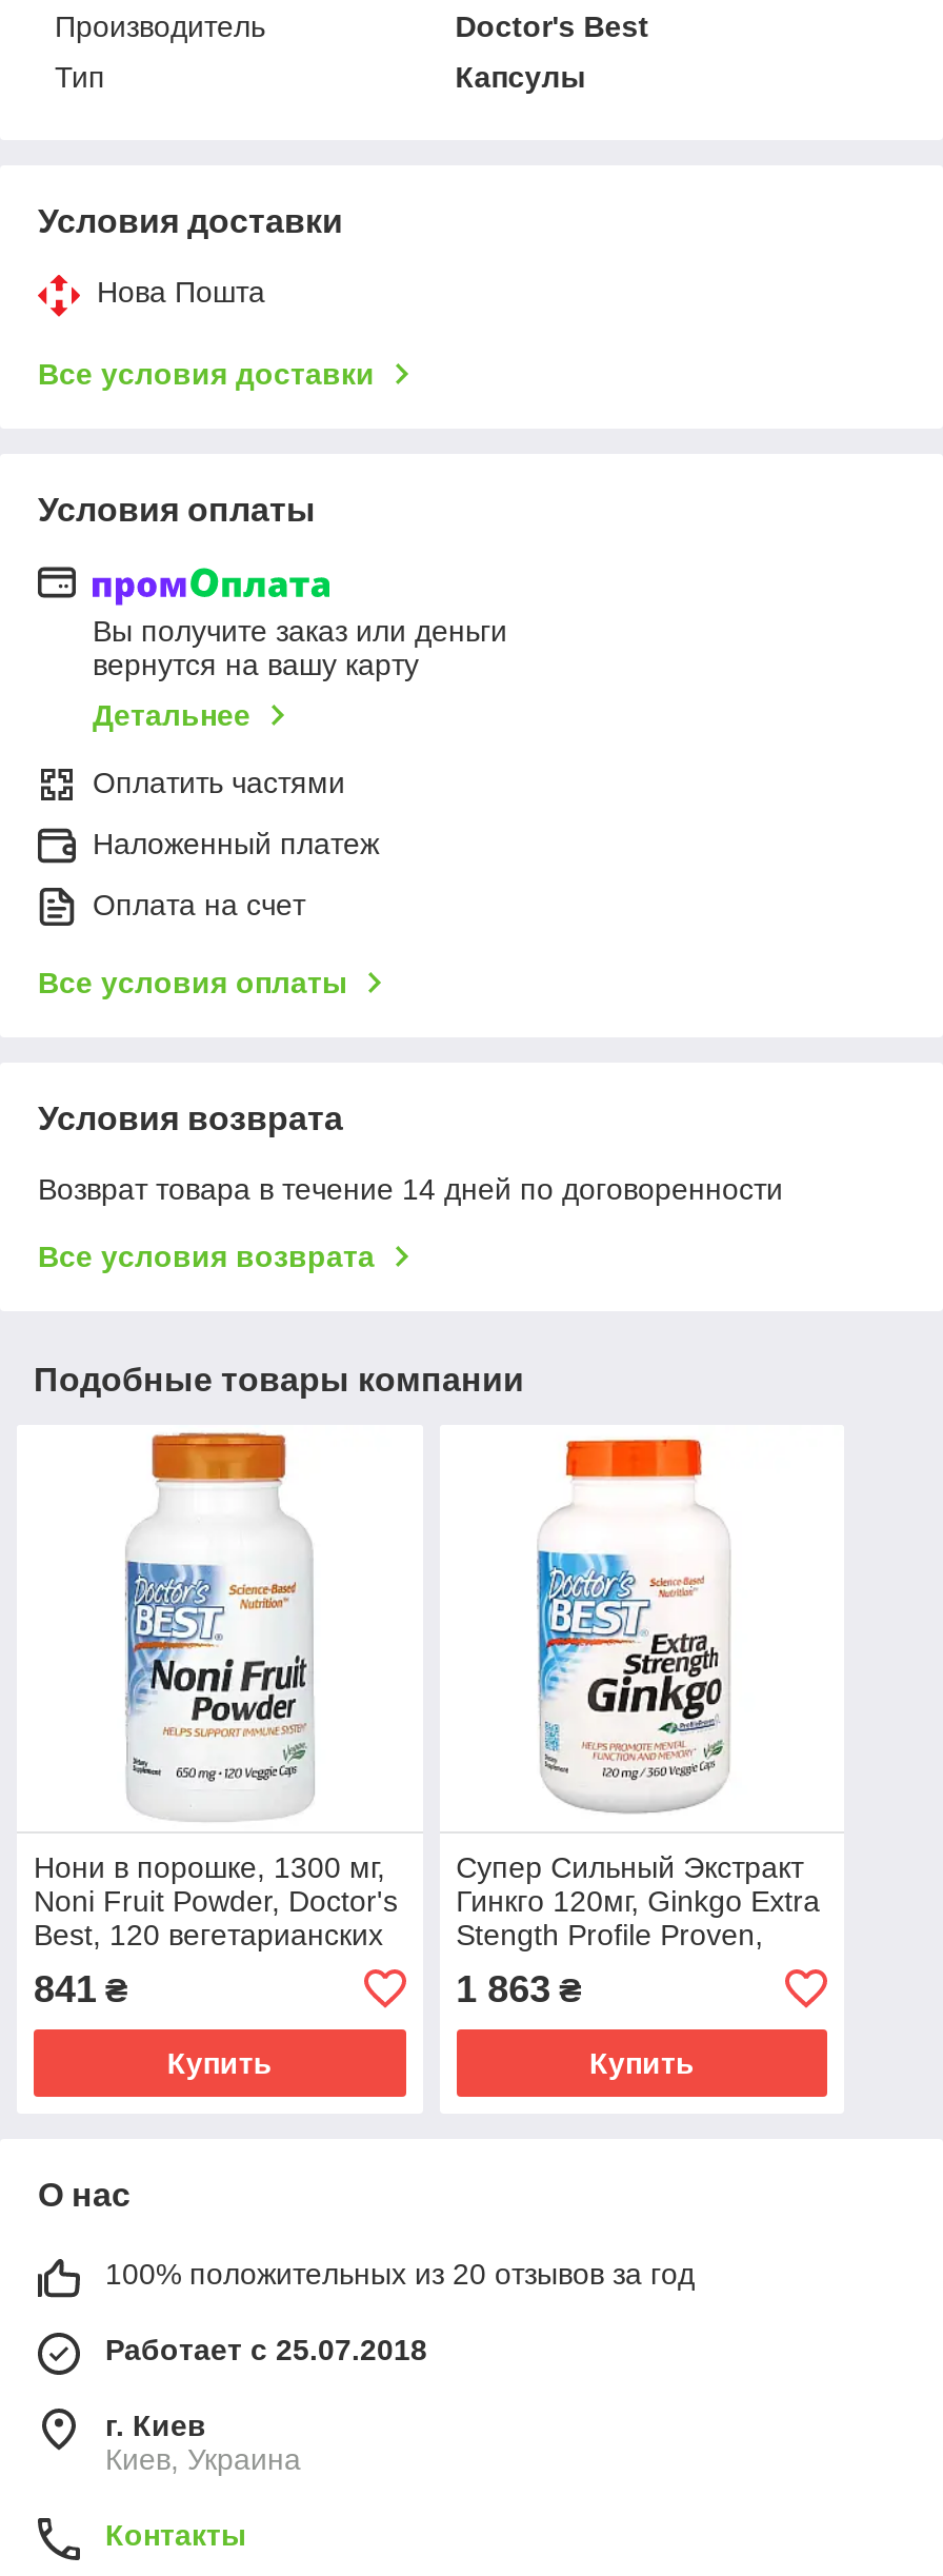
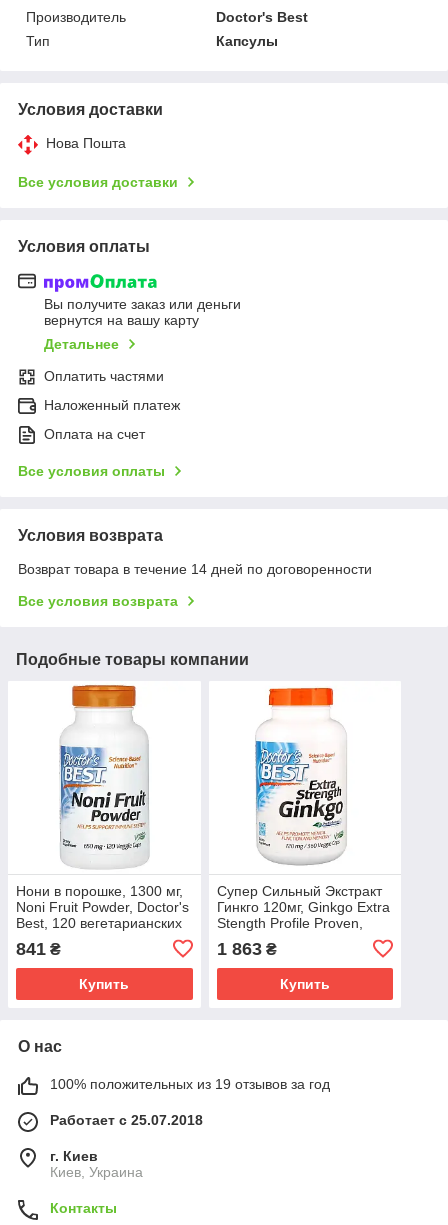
- 100% положительных из 20 отзывов за год
+ 100% положительных из 19 отзывов за год
